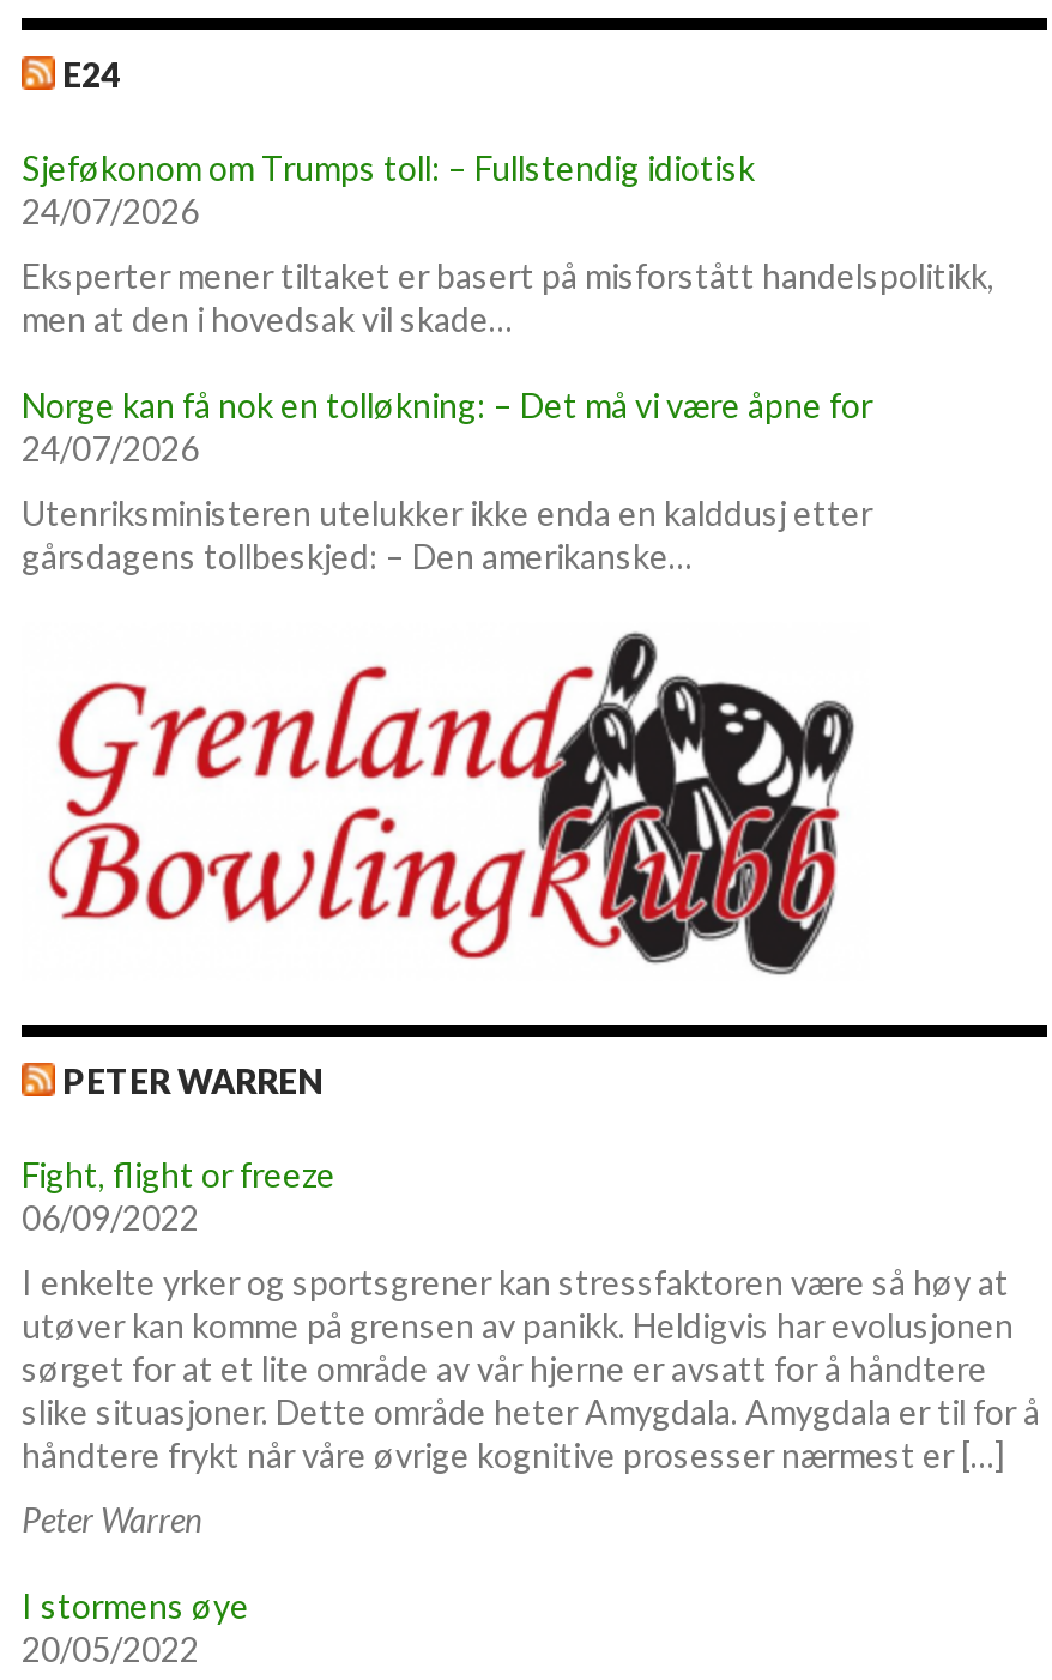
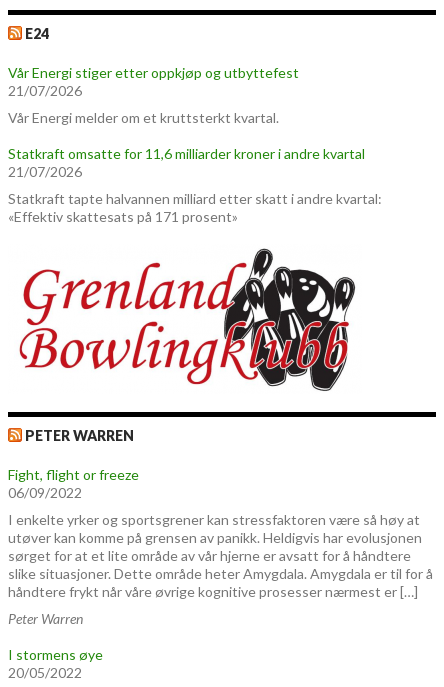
- Sjeføkonom om Trumps toll: – Fullstendig idiotisk
- 24/07/2026
+ Vår Energi stiger etter oppkjøp og utbyttefest
+ 21/07/2026

- Eksperter mener tiltaket er basert på misforstått handelspolitikk,
- men at den i hovedsak vil skade…
+ Vår Energi melder om et kruttsterkt kvartal.

- Norge kan få nok en tolløkning: – Det må vi være åpne for
- 24/07/2026
+ Statkraft omsatte for 11,6 milliarder kroner i andre kvartal
+ 21/07/2026

- Utenriksministeren utelukker ikke enda en kalddusj etter
- gårsdagens tollbeskjed: – Den amerikanske…
+ Statkraft tapte halvannen milliard etter skatt i andre kvartal:
+ «Effektiv skattesats på 171 prosent»
